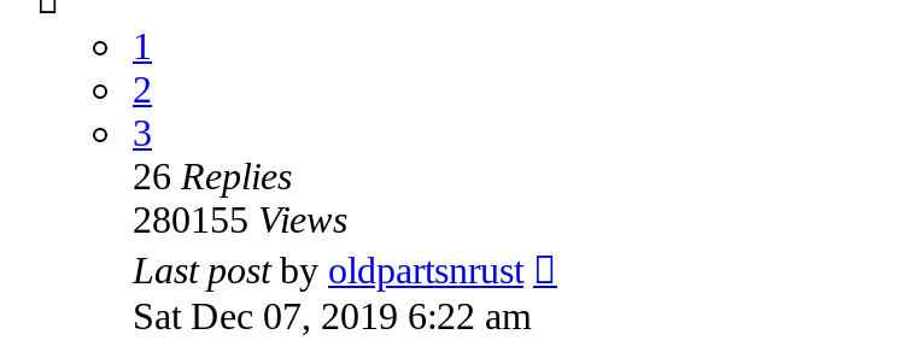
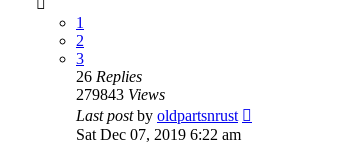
- 280155 Views
+ 279843 Views
